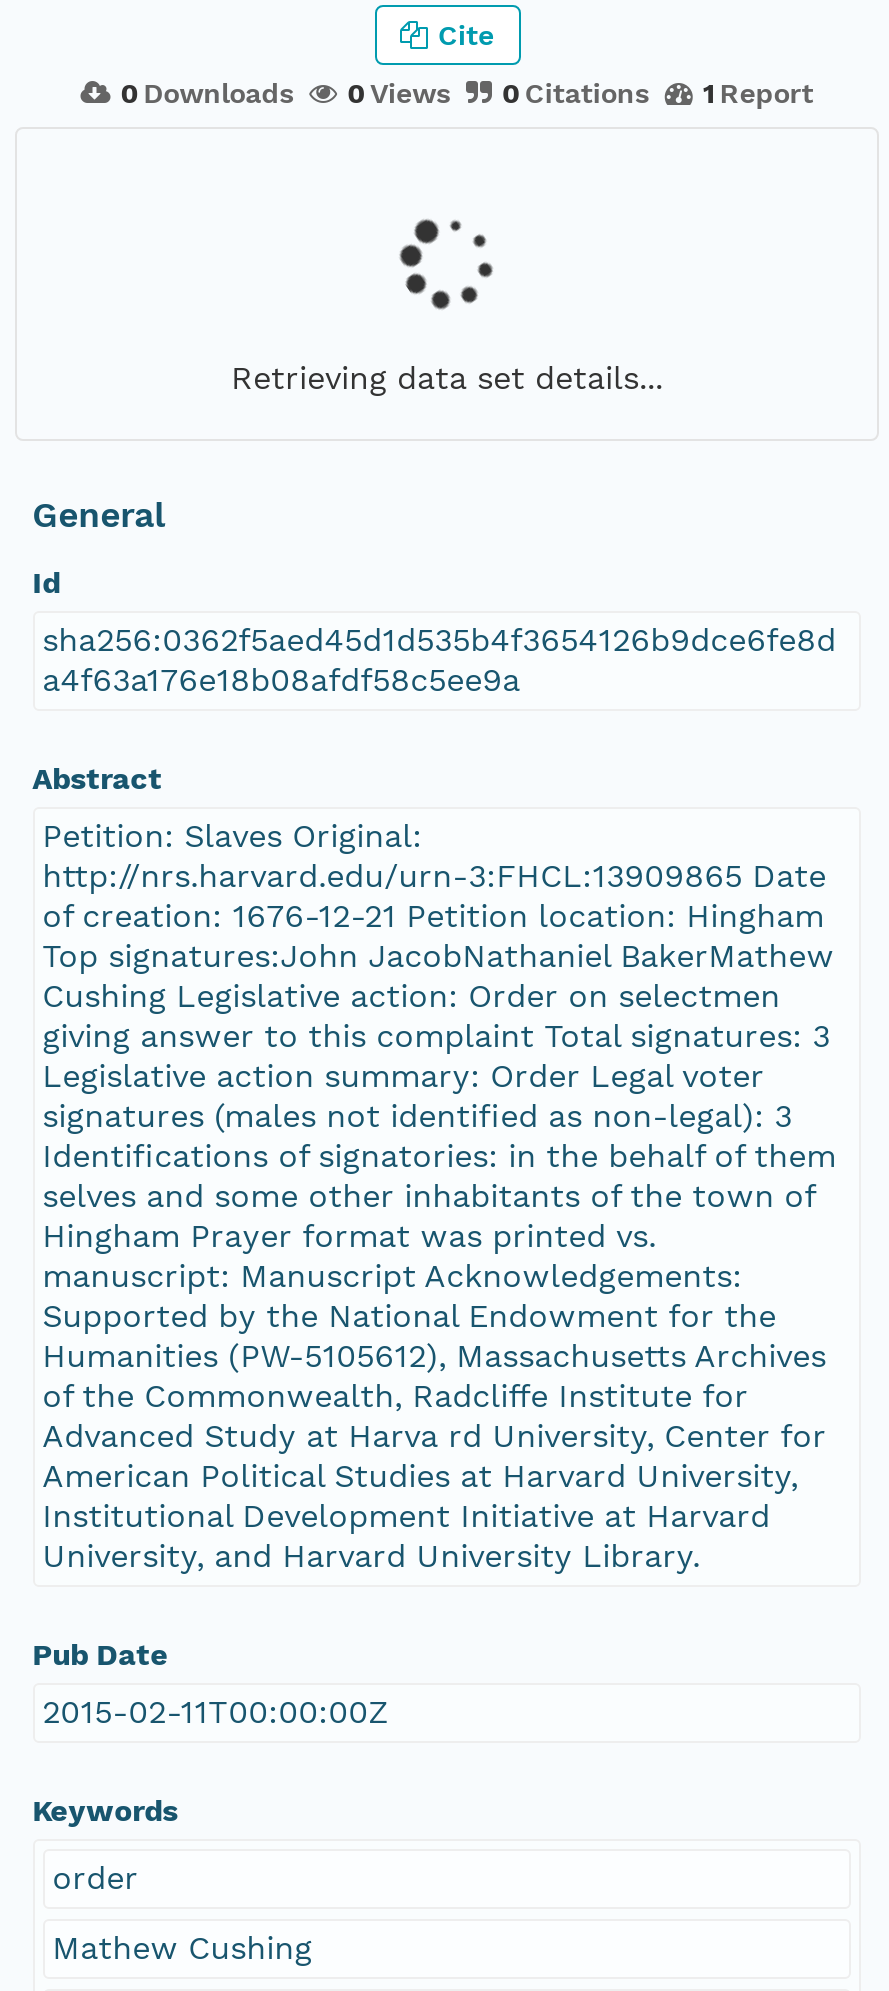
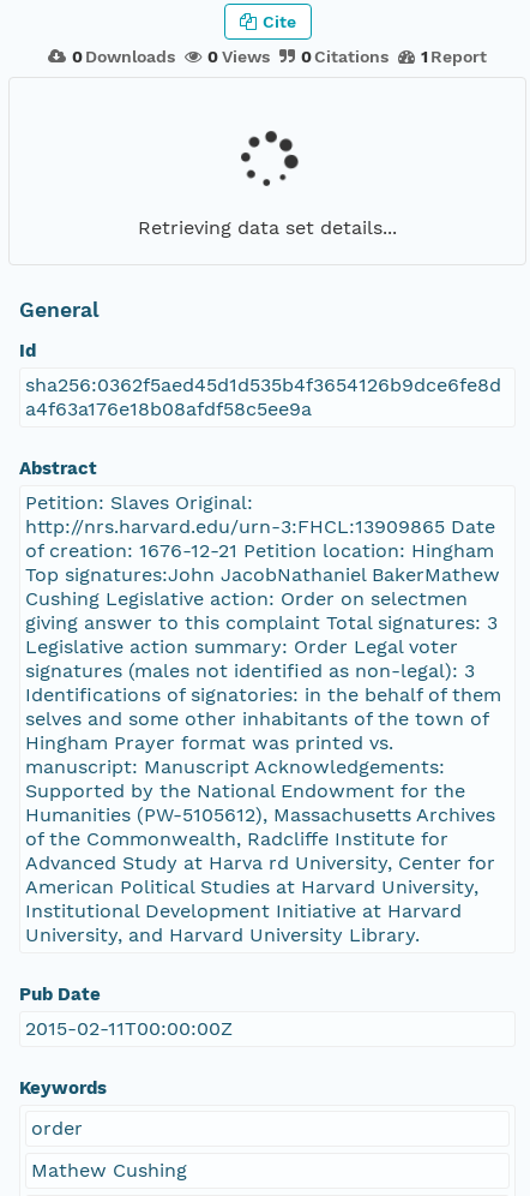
- [image]
+ [image]
